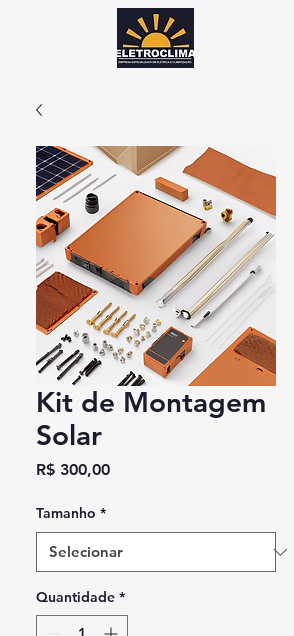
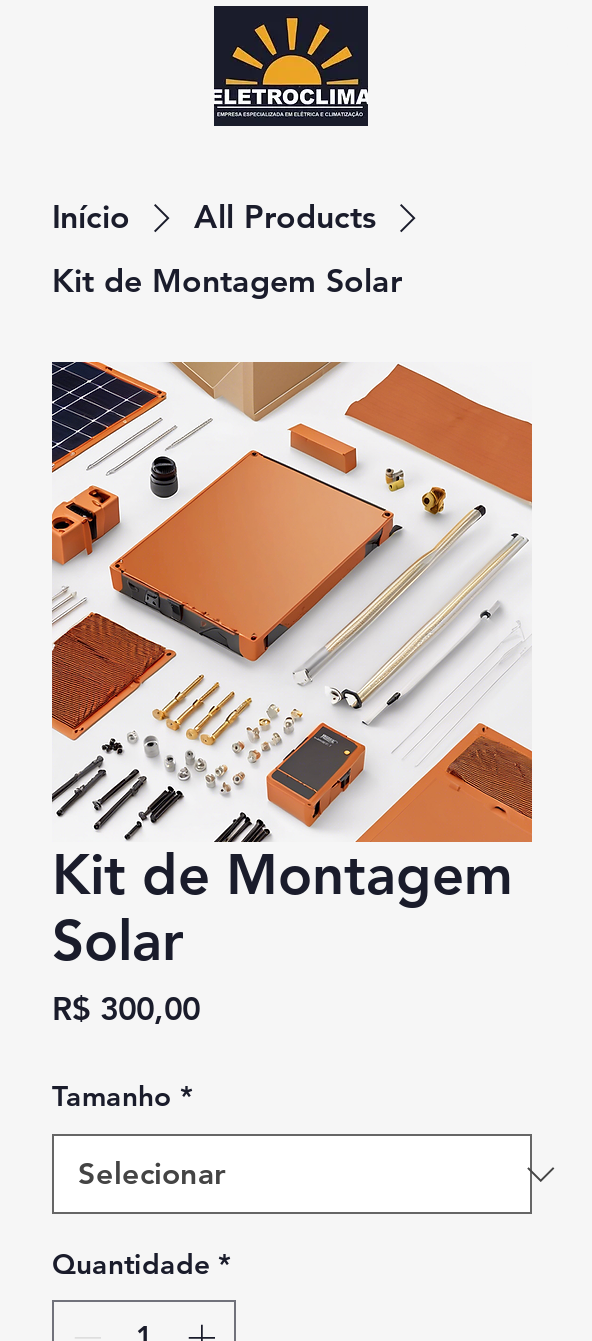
+ Início
+ All Products
+ Kit de Montagem Solar
